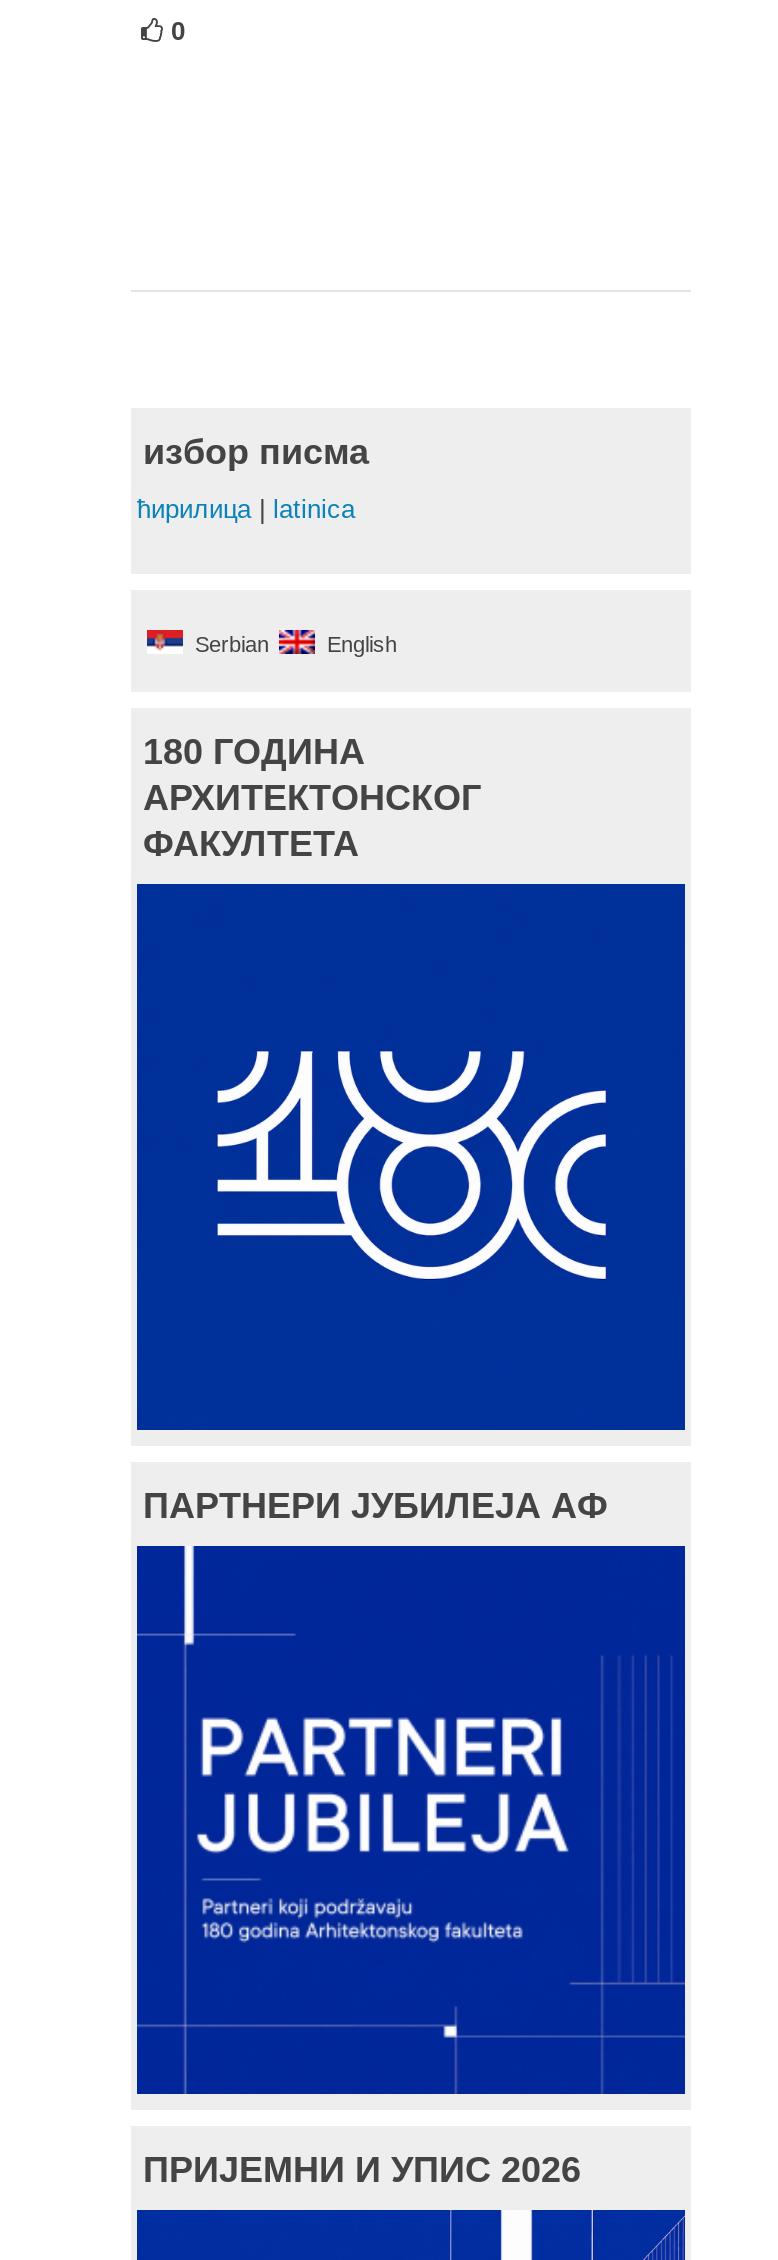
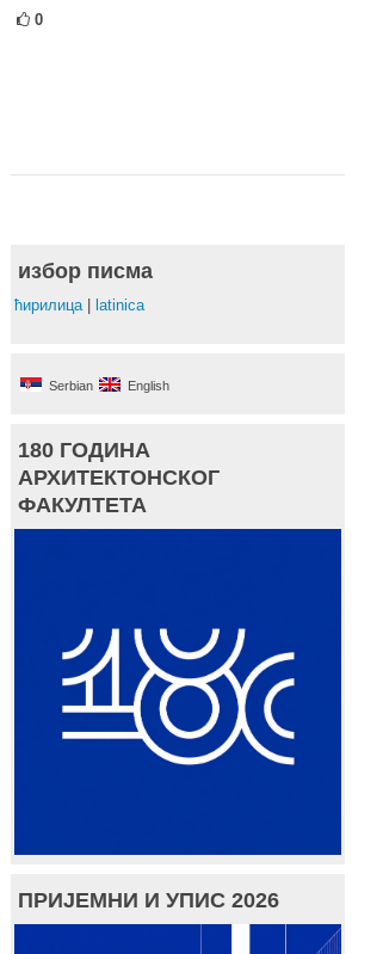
- ПАРТНЕРИ ЈУБИЛЕЈА АФ

- [image]
